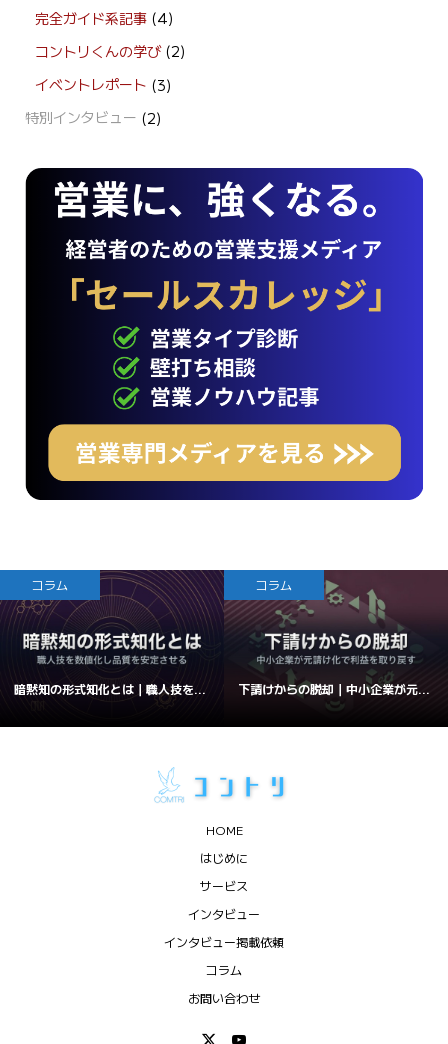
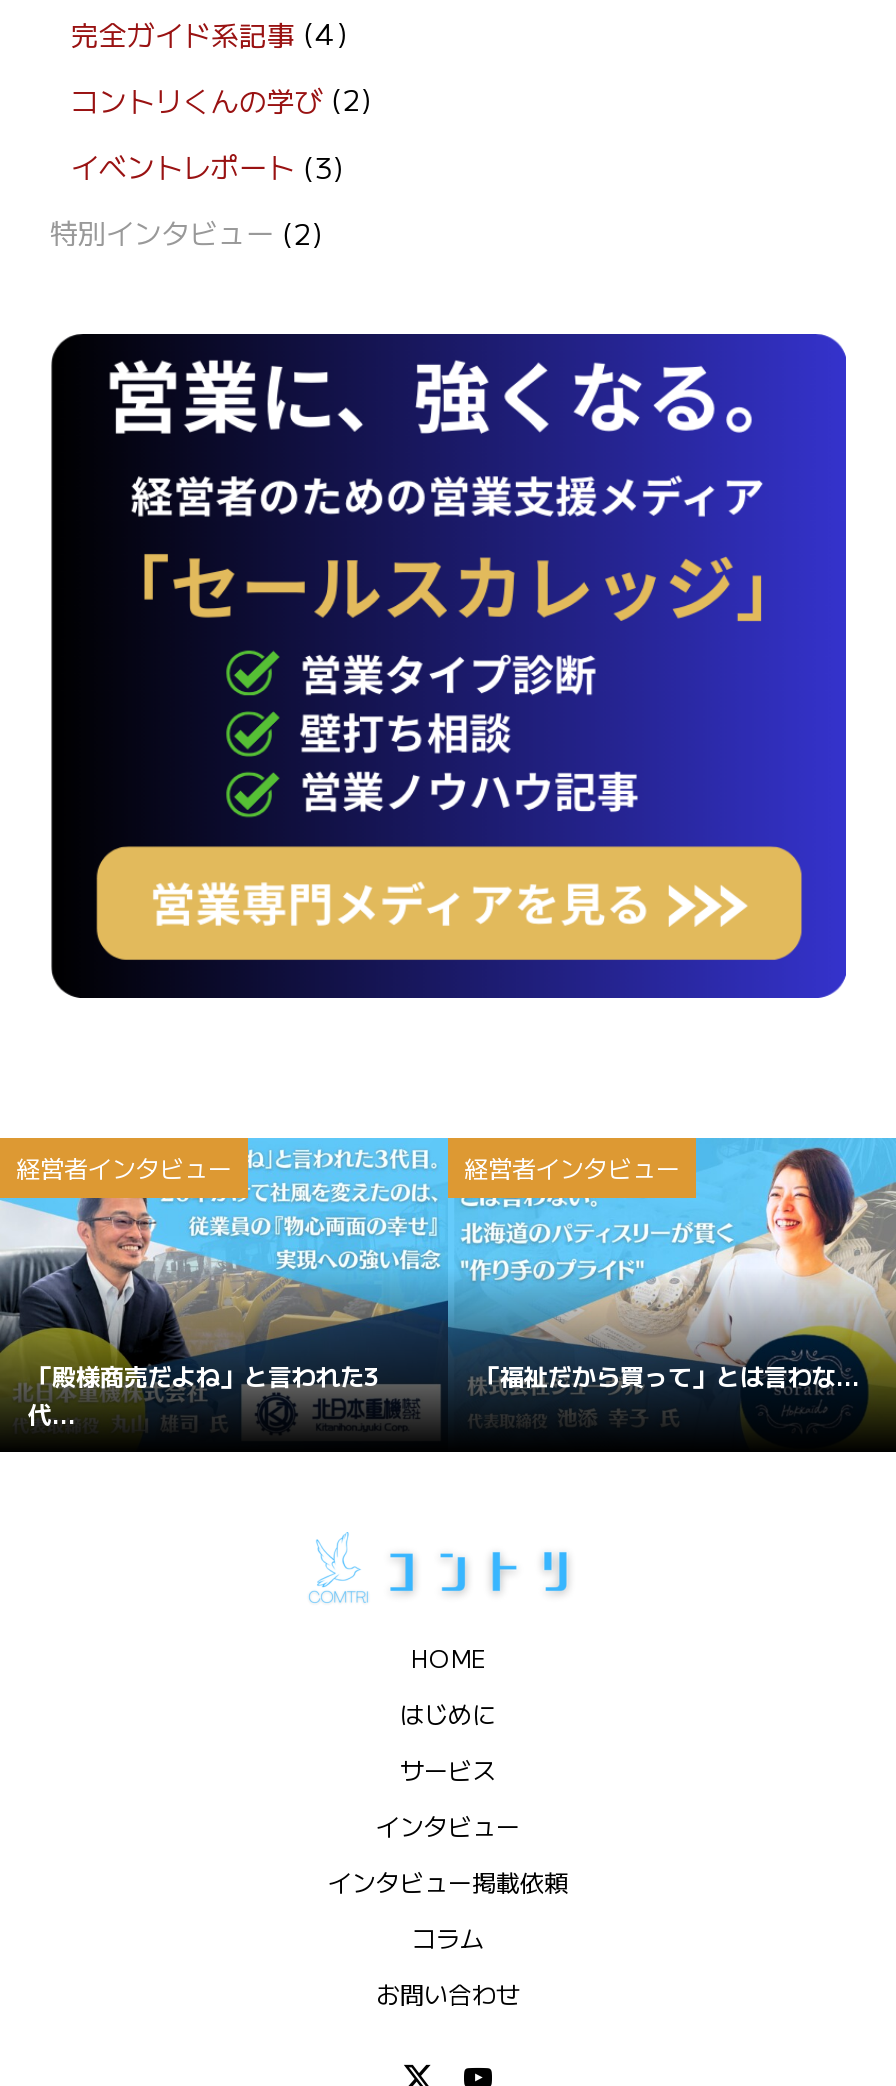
- [image]
- コラム
+ [image]
+ 経営者インタビュー

- コラム
+ 経営者インタビュー

- 暗黙知の形式知化とは｜職人技を...
+ 「殿様商売だよね」と言われた3
+ 代...

- 下請けからの脱却｜中小企業が元...
+ 「福祉だから買って」とは言わな...
